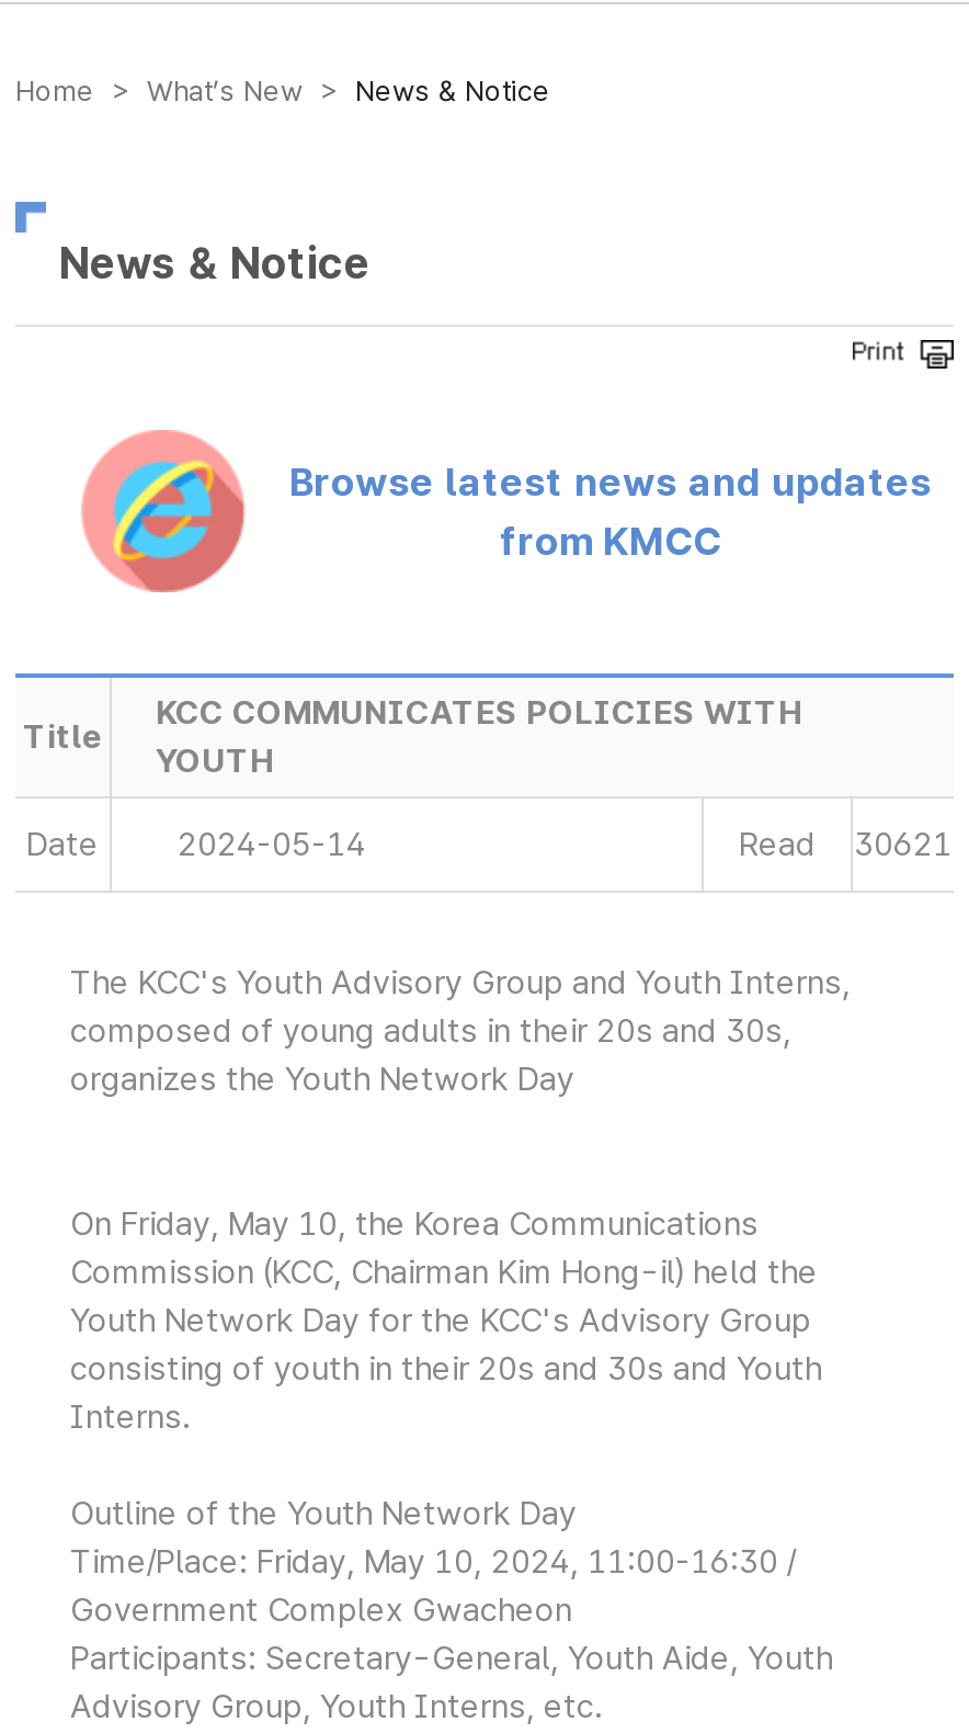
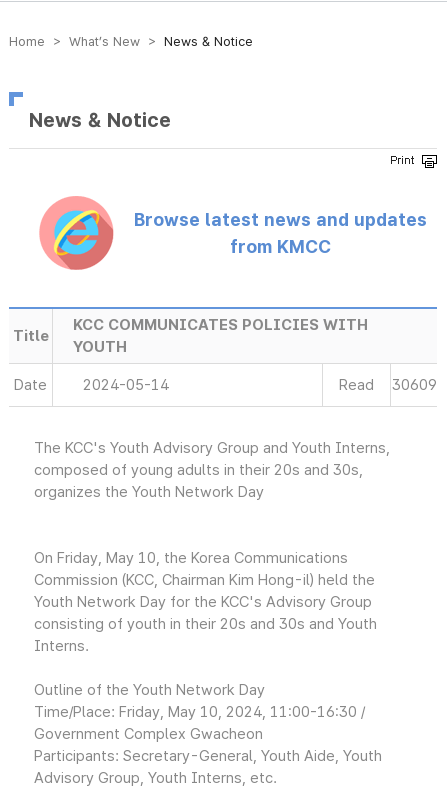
- Read 30621
+ Read 30609
